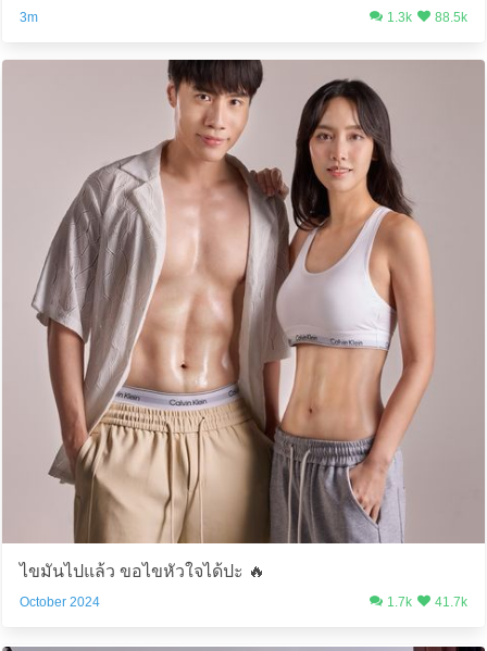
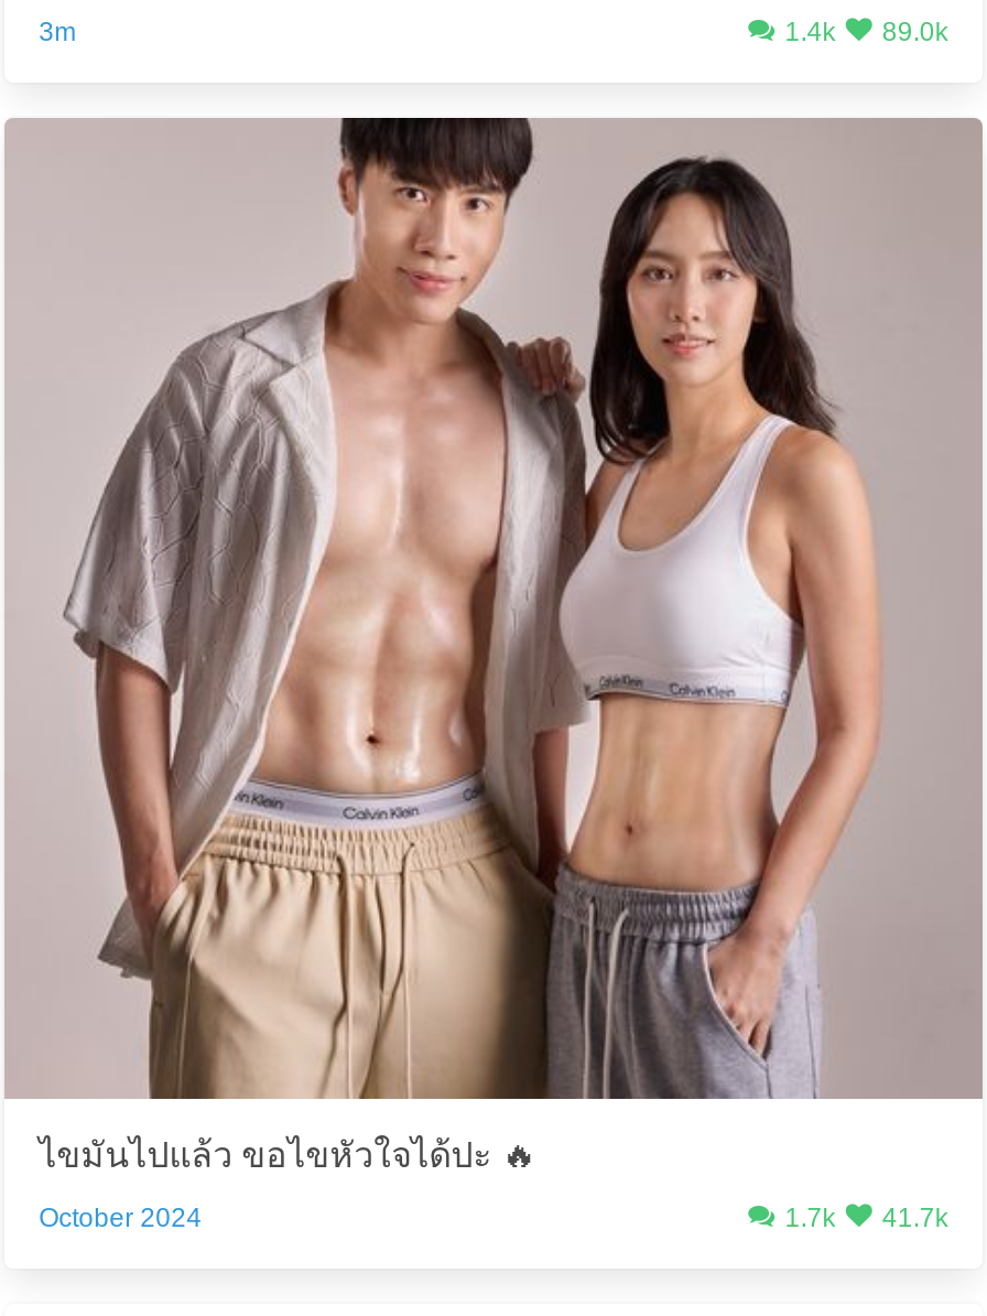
- 1.3k
- 88.5k
+ 1.4k
+ 89.0k
